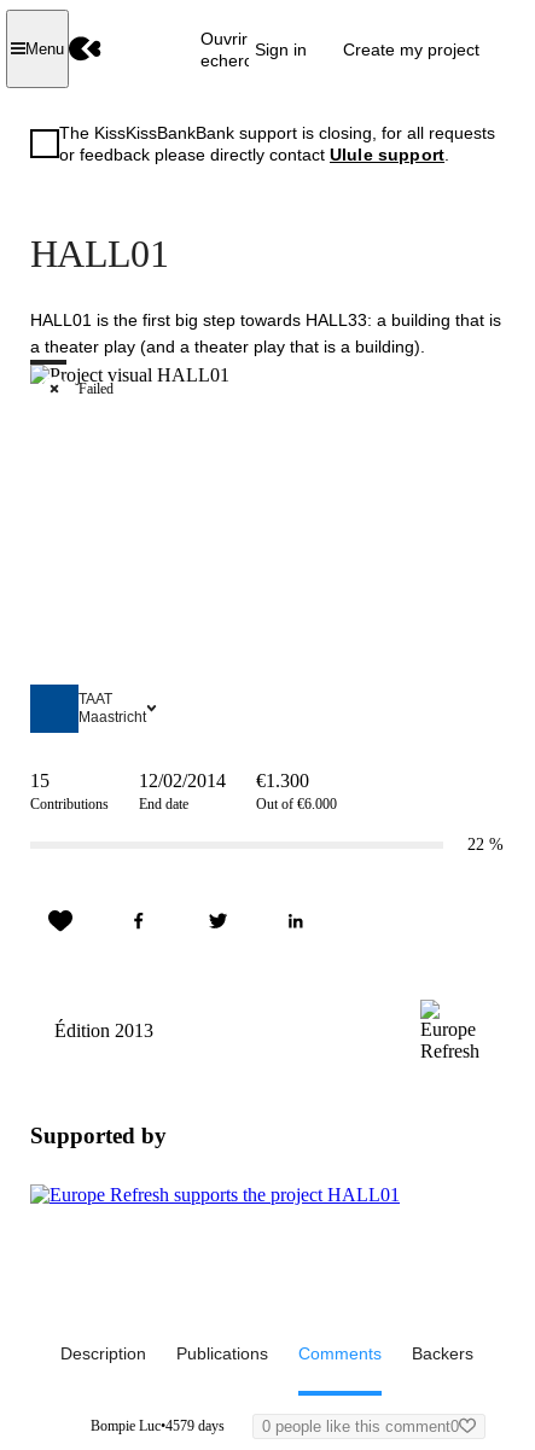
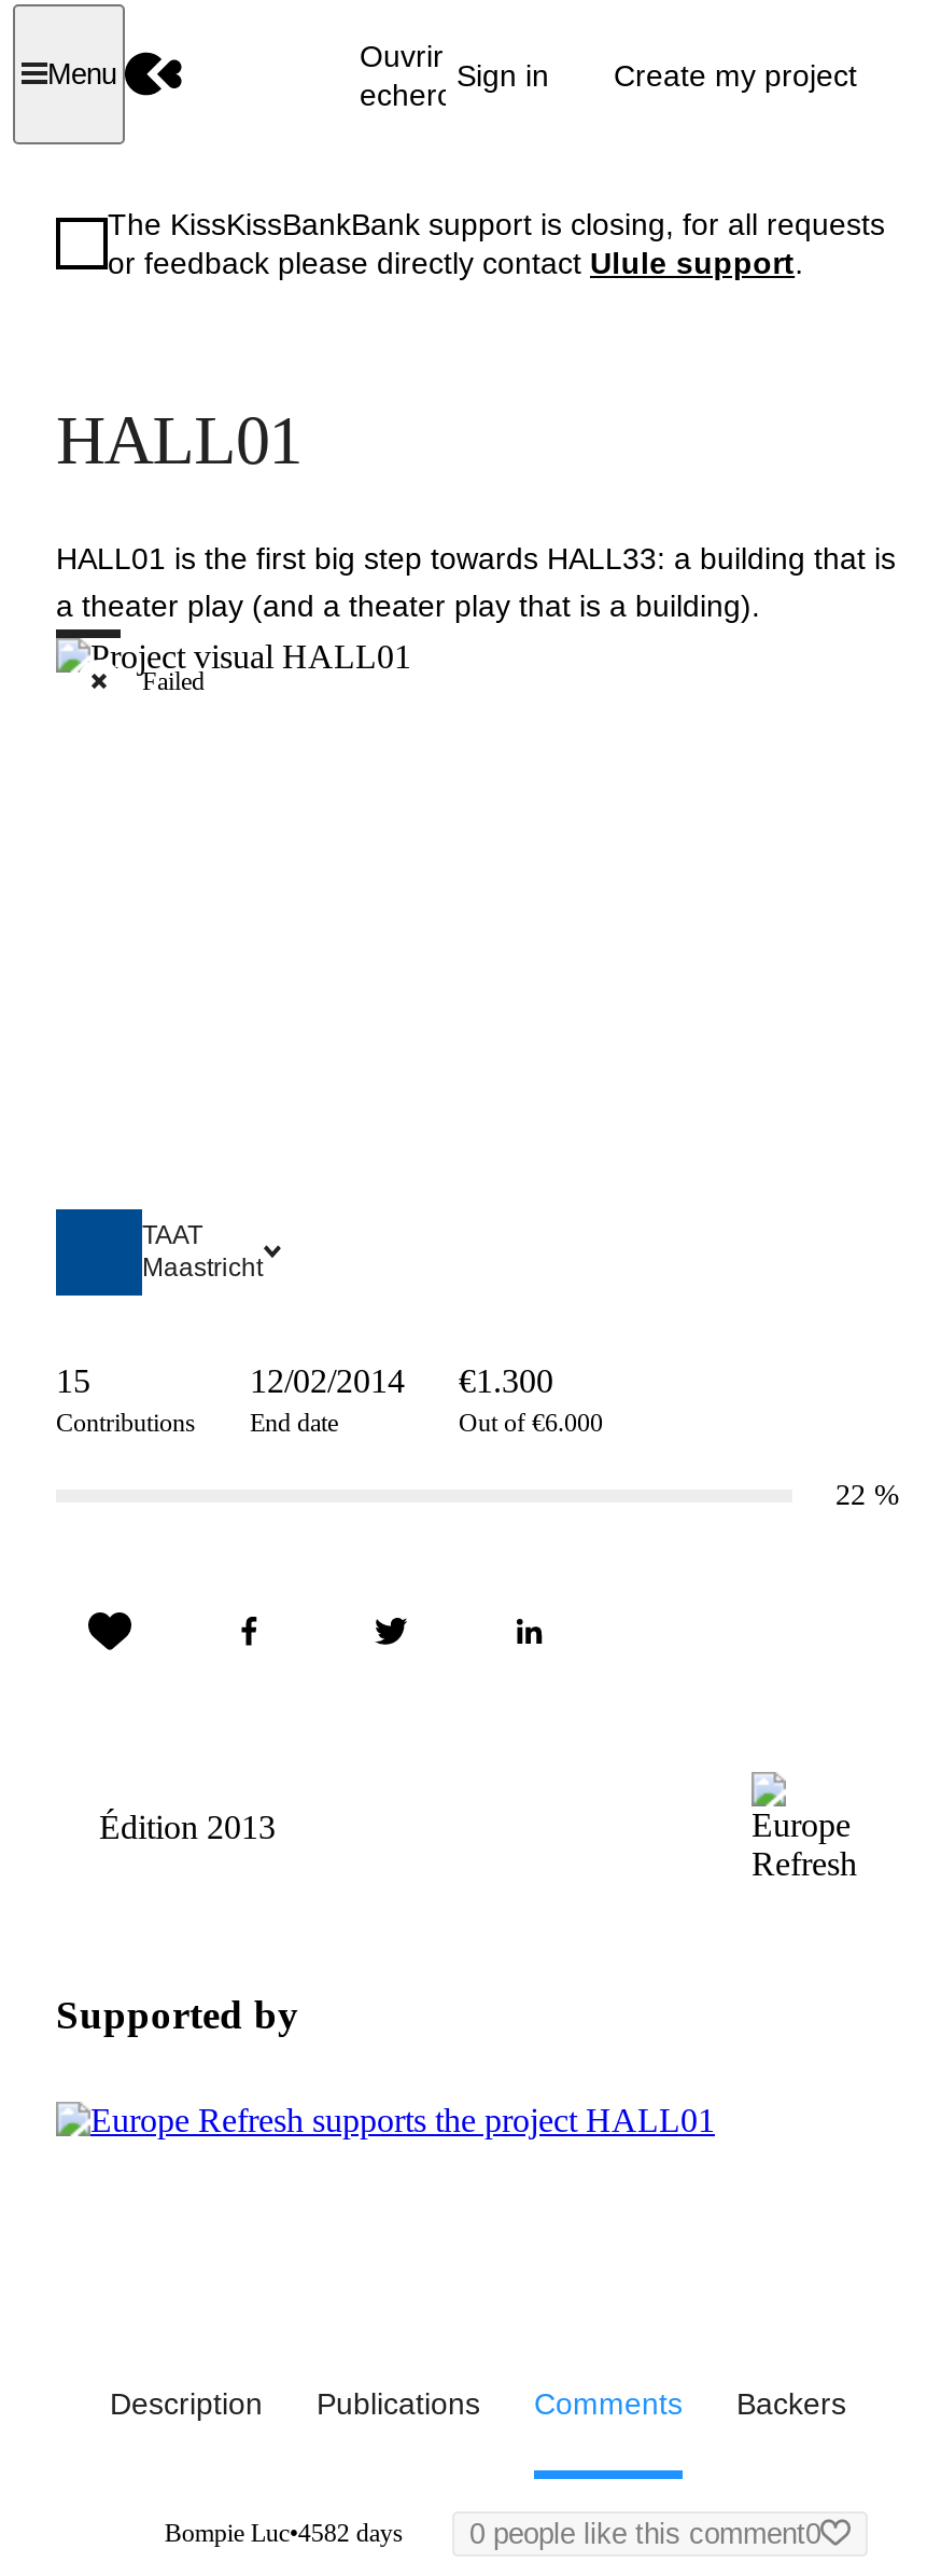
- Bompie Luc•4579 days
+ Bompie Luc•4582 days
